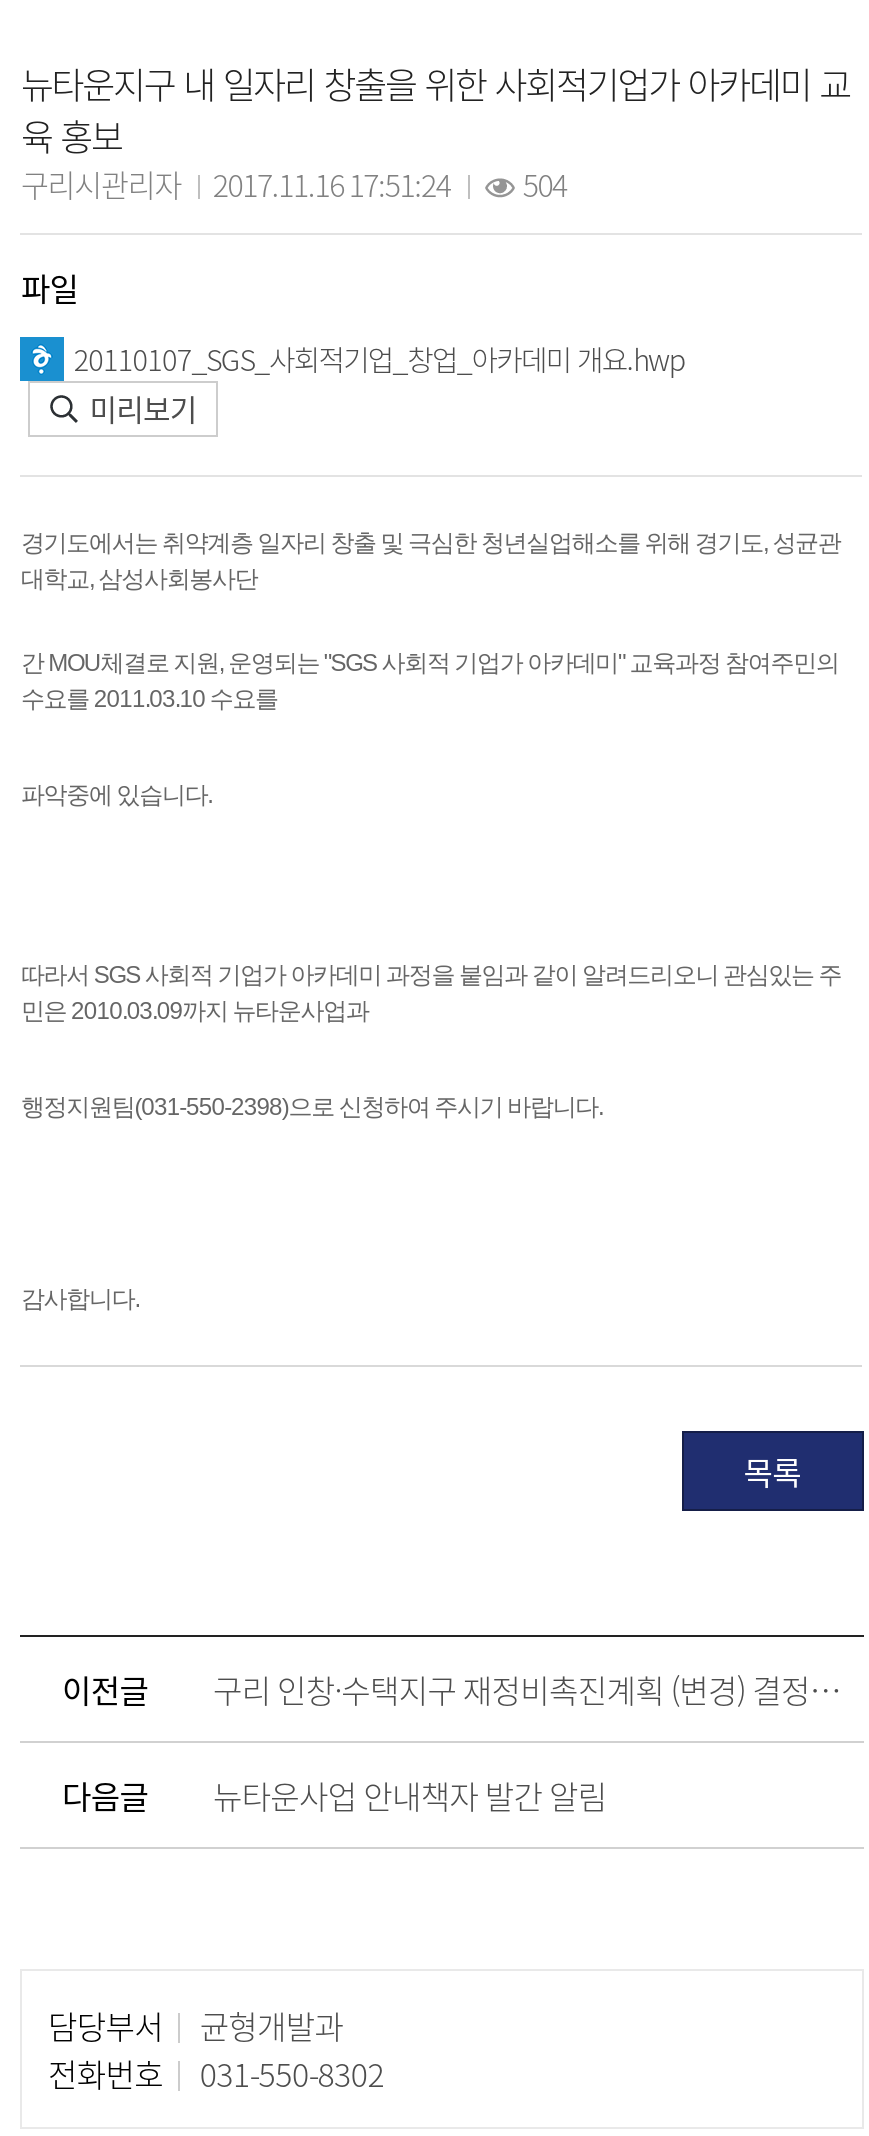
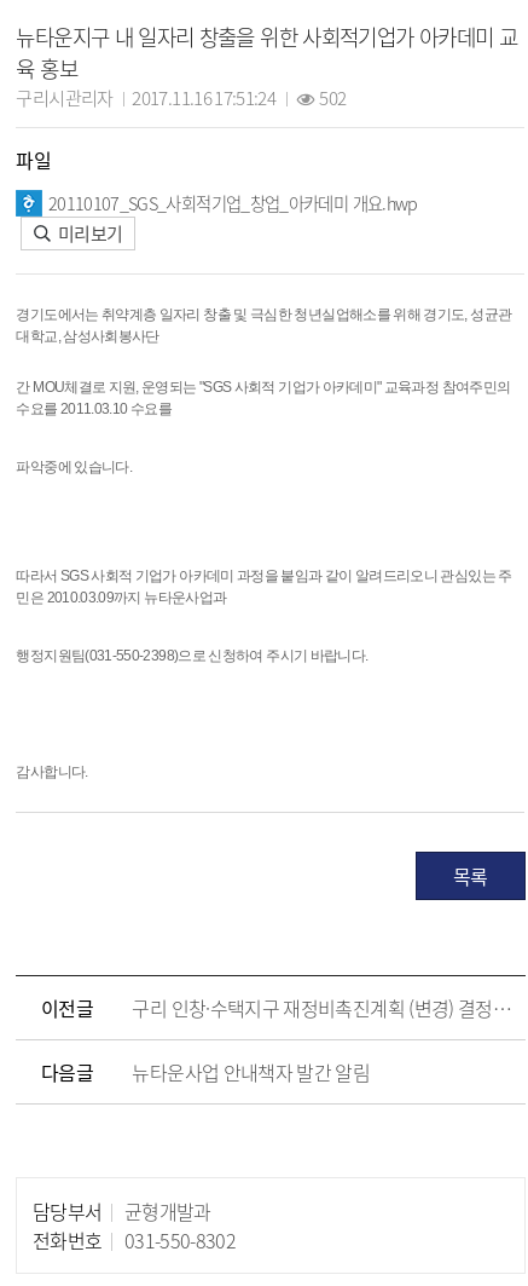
- 구리시관리자 2017.11.16 17:51:24 504
+ 구리시관리자 2017.11.16 17:51:24 502
